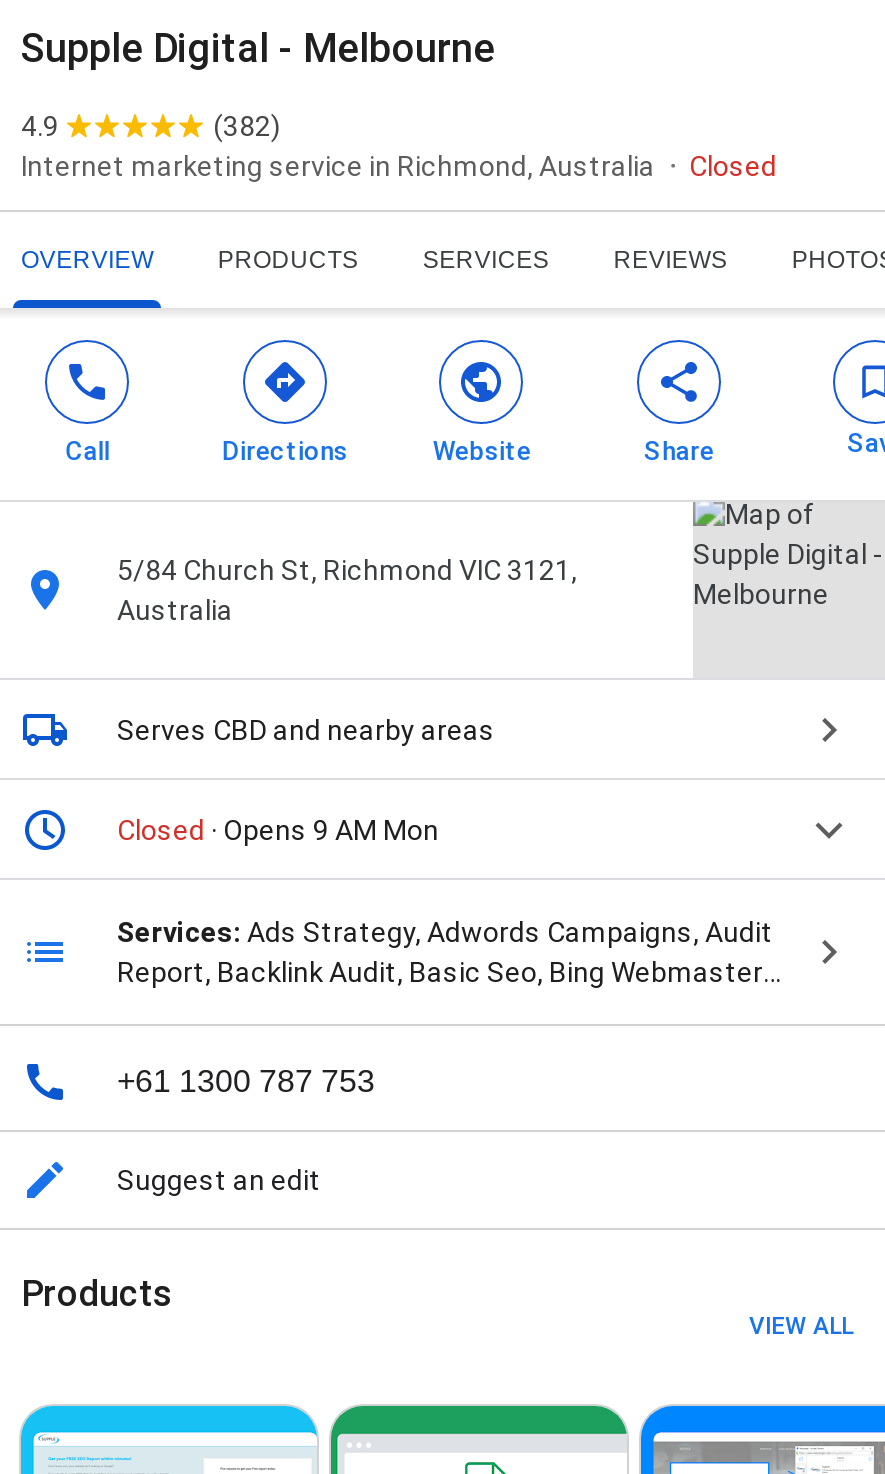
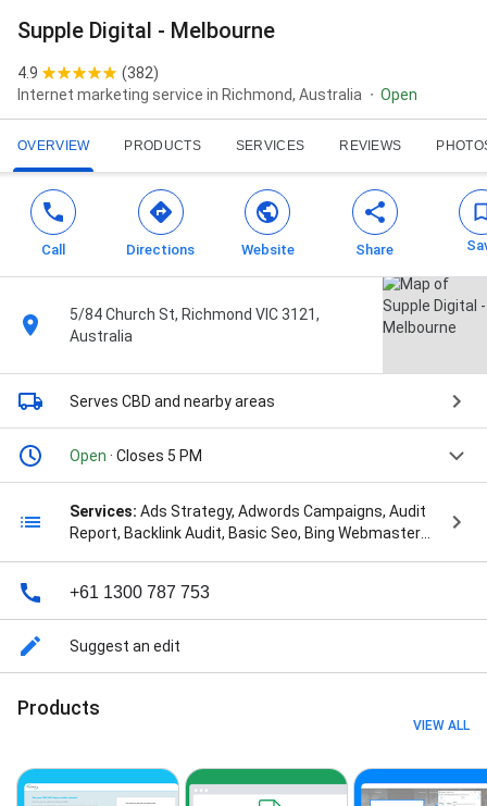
- Closed
+ Open

- Closed · Opens 9 AM Mon
+ Open · Closes 5 PM
